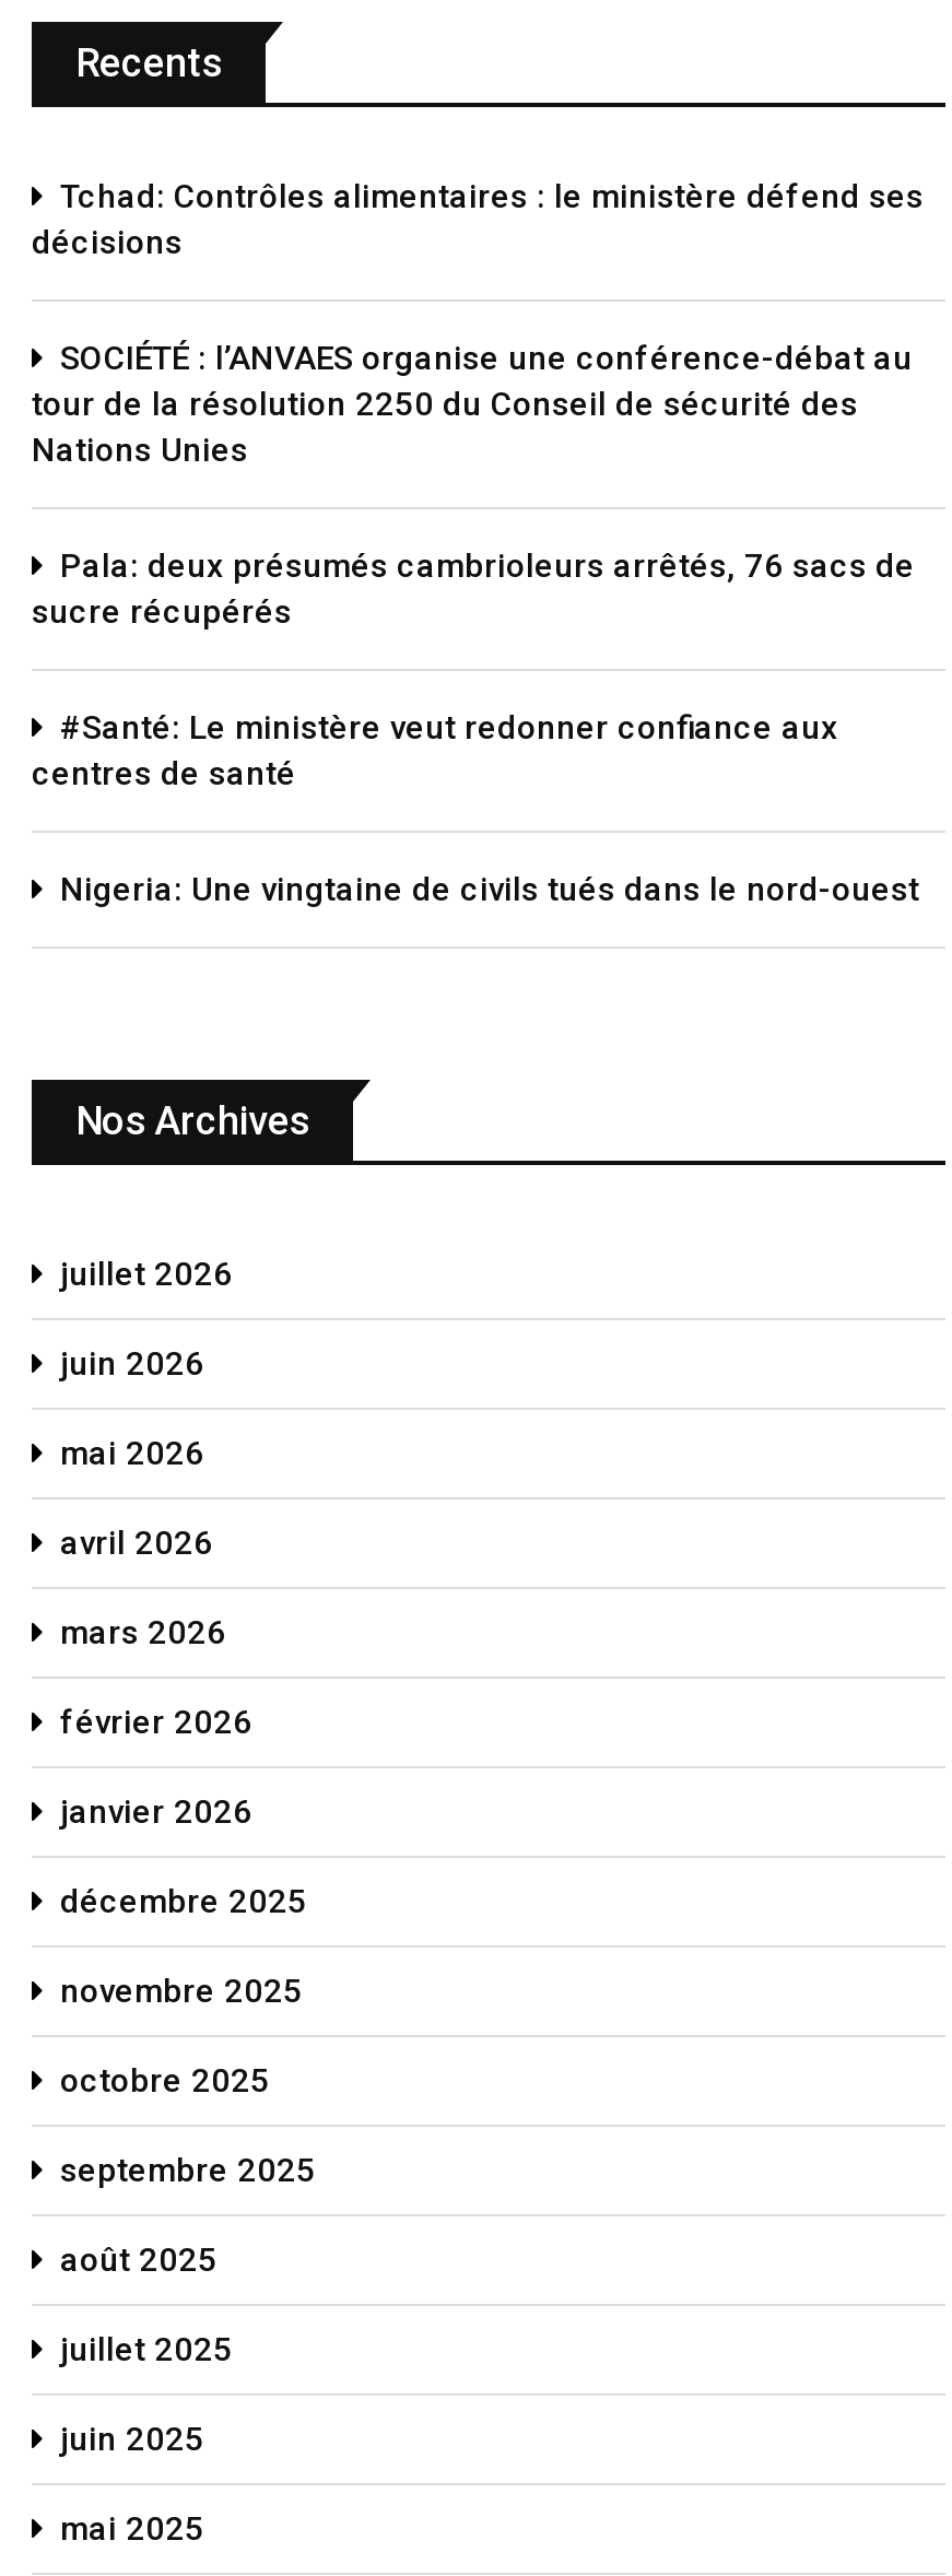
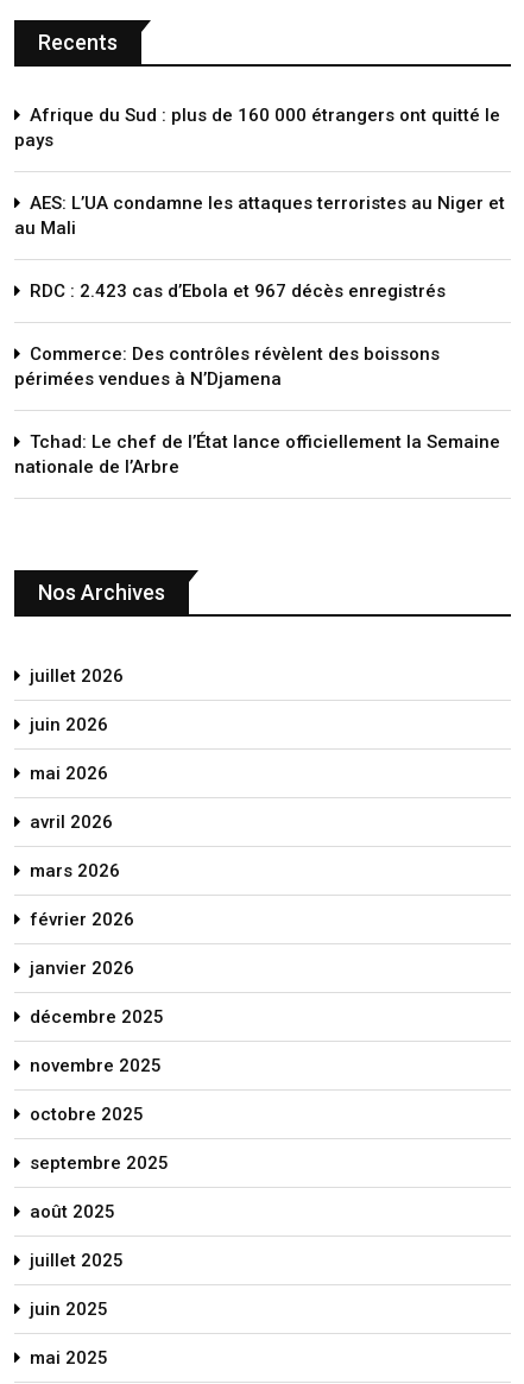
- Tchad: Contrôles alimentaires : le ministère défend ses
- décisions
+ Afrique du Sud : plus de 160 000 étrangers ont quitté le
+ pays

- SOCIÉTÉ : l’ANVAES organise une conférence-débat au
- tour de la résolution 2250 du Conseil de sécurité des
- Nations Unies
+ AES: L’UA condamne les attaques terroristes au Niger et
+ au Mali

- Pala: deux présumés cambrioleurs arrêtés, 76 sacs de
- sucre récupérés
+ RDC : 2.423 cas d’Ebola et 967 décès enregistrés

- #Santé: Le ministère veut redonner confiance aux
- centres de santé
+ Commerce: Des contrôles révèlent des boissons
+ périmées vendues à N’Djamena

- Nigeria: Une vingtaine de civils tués dans le nord-ouest
+ Tchad: Le chef de l’État lance officiellement la Semaine
+ nationale de l’Arbre
